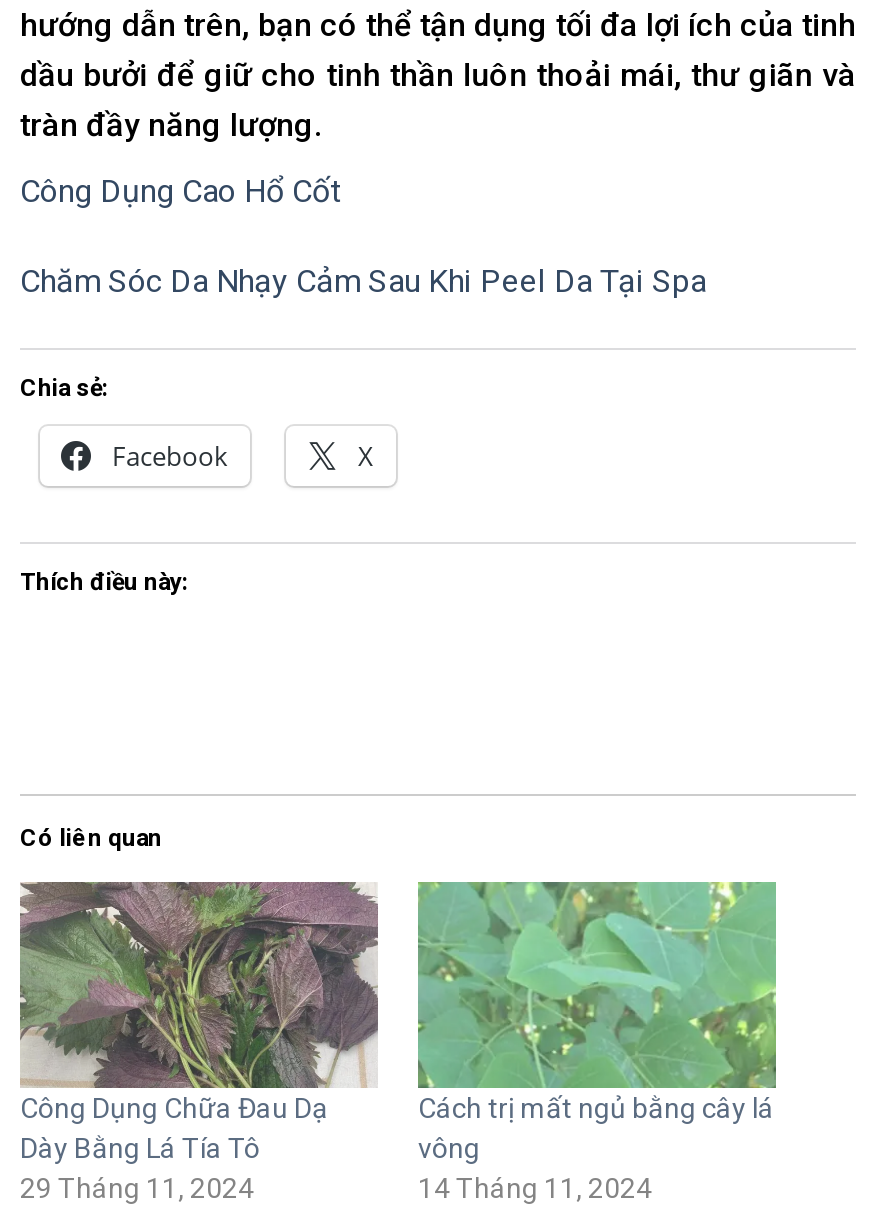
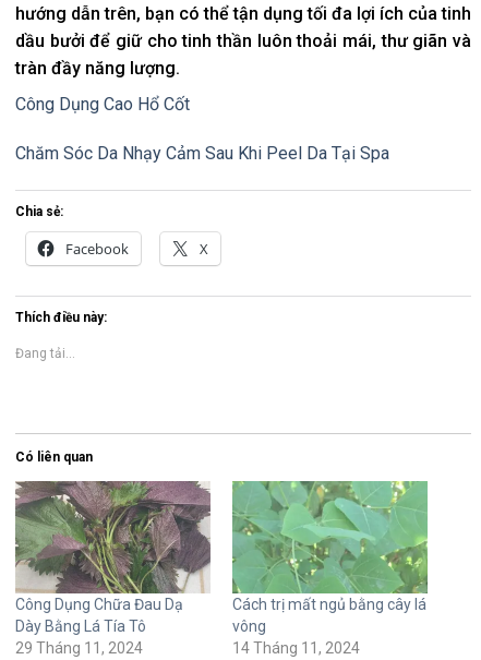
+ Đang tải...
